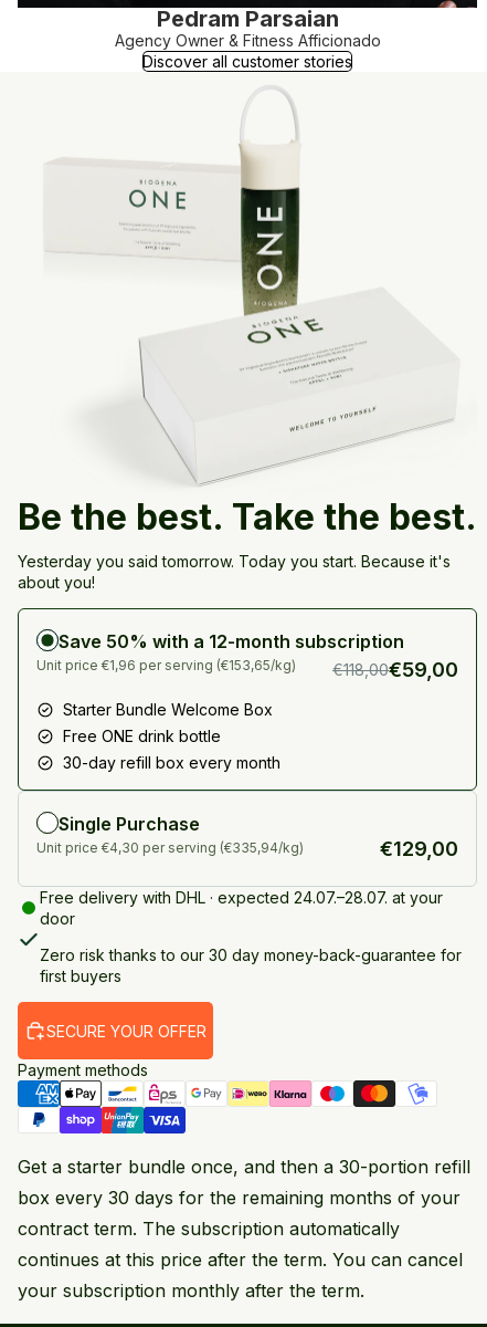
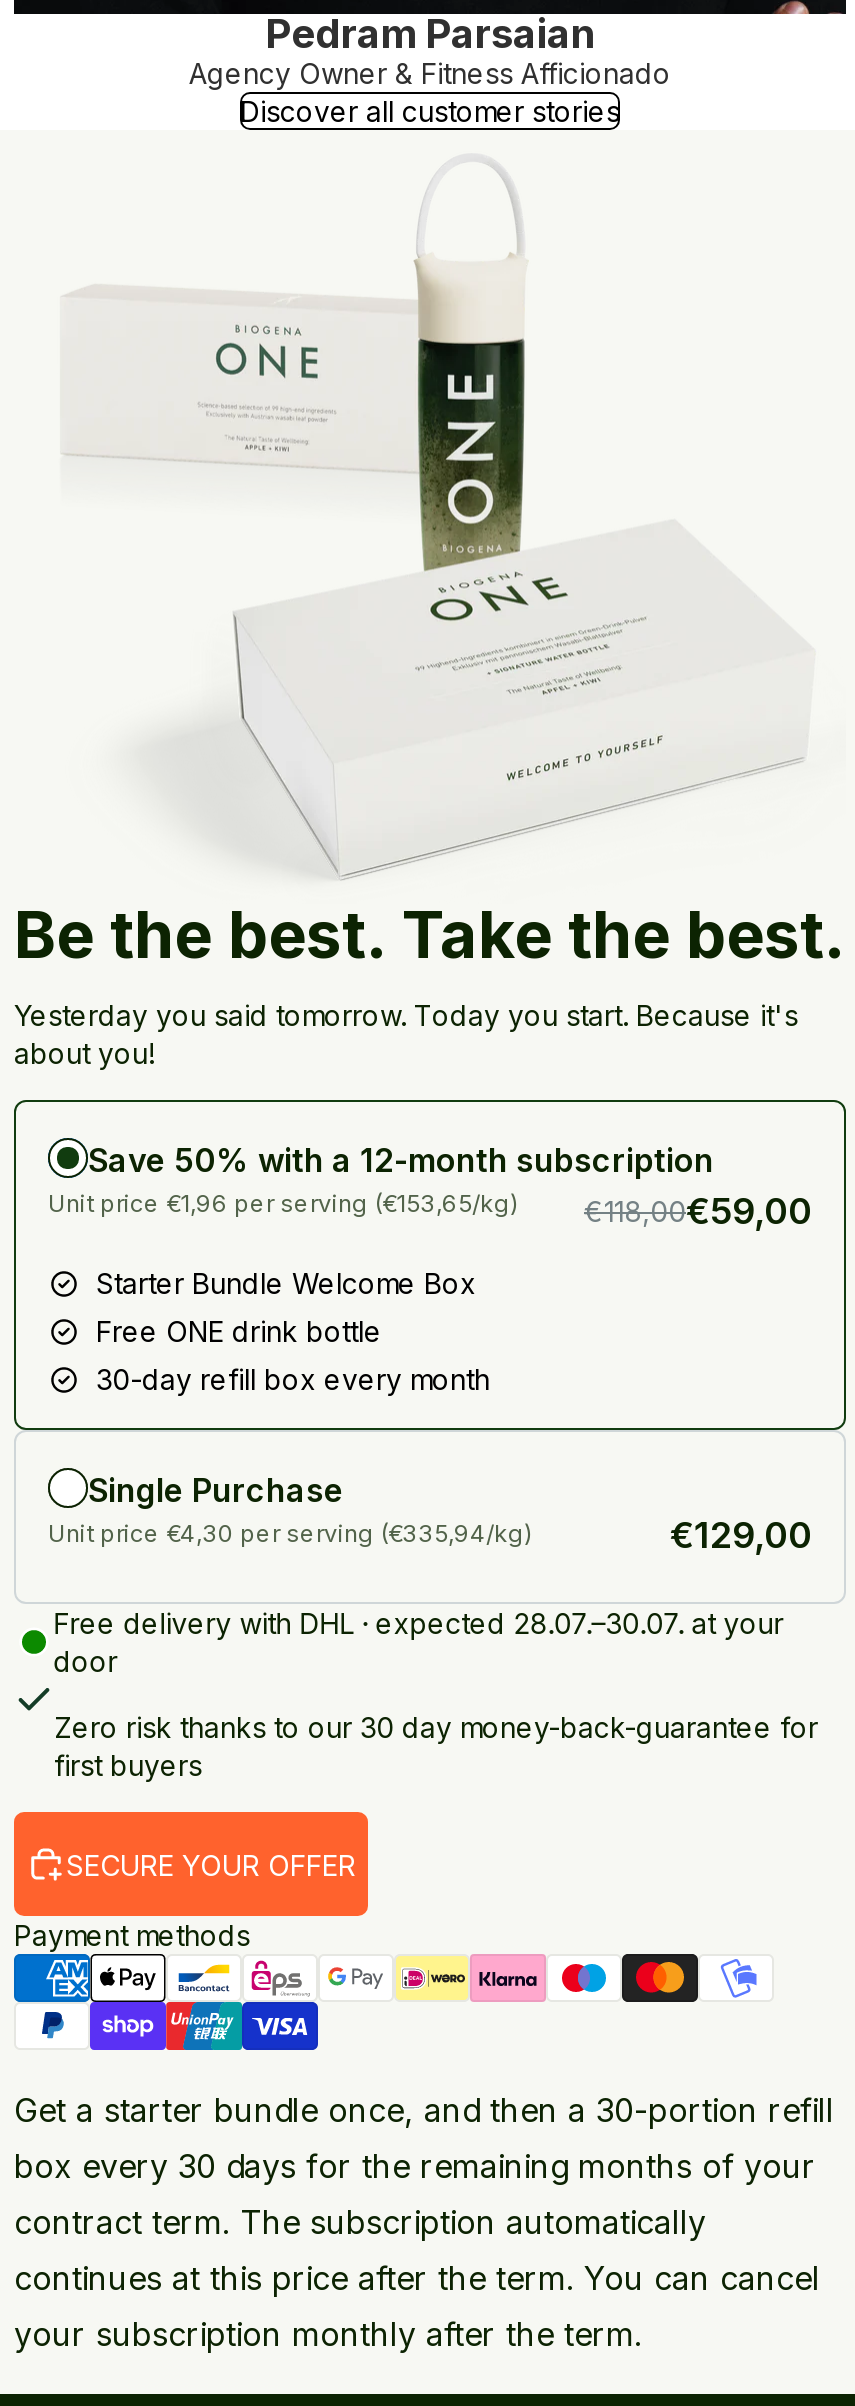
- Free delivery with DHL · expected 24.07.–28.07. at your
+ Free delivery with DHL · expected 28.07.–30.07. at your
